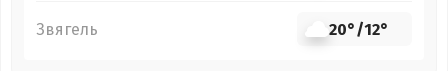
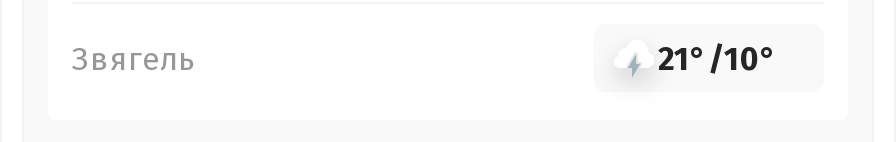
- 20° /12°
+ 21° /10°
